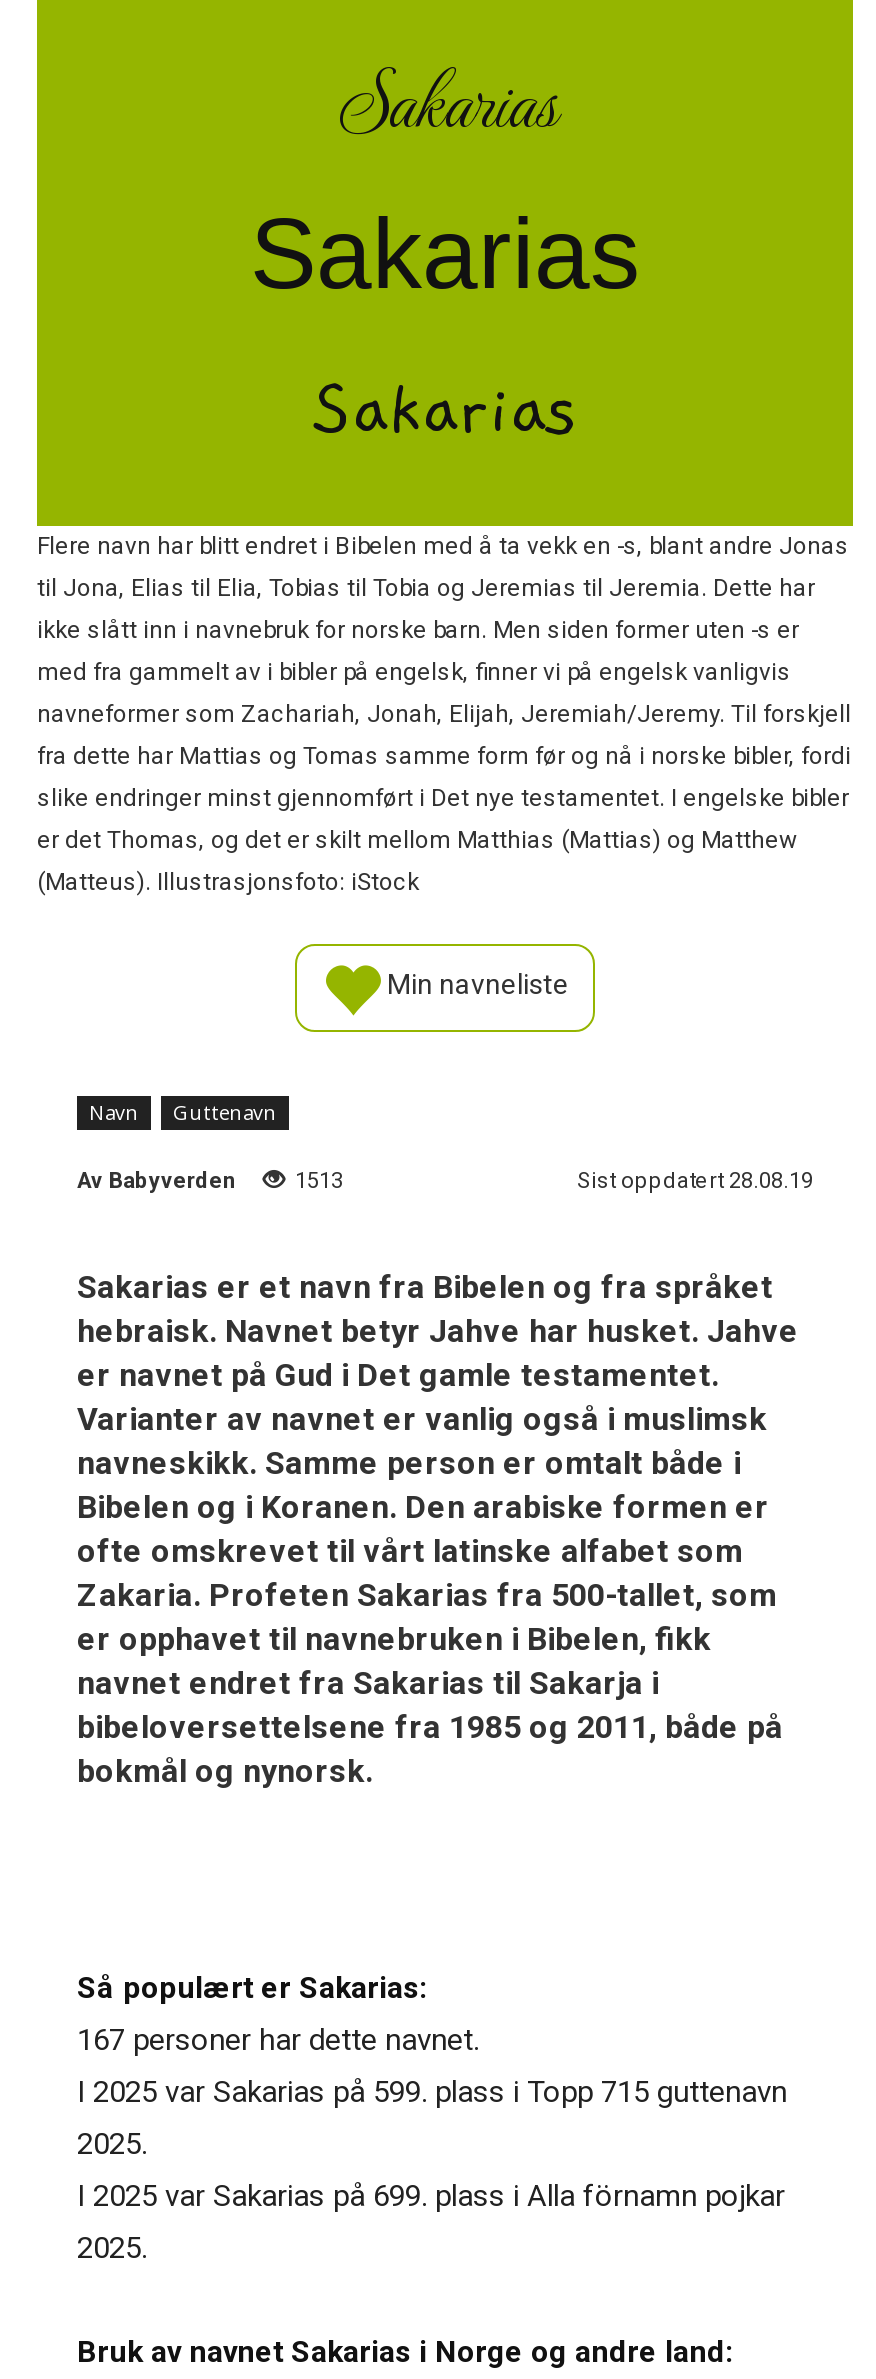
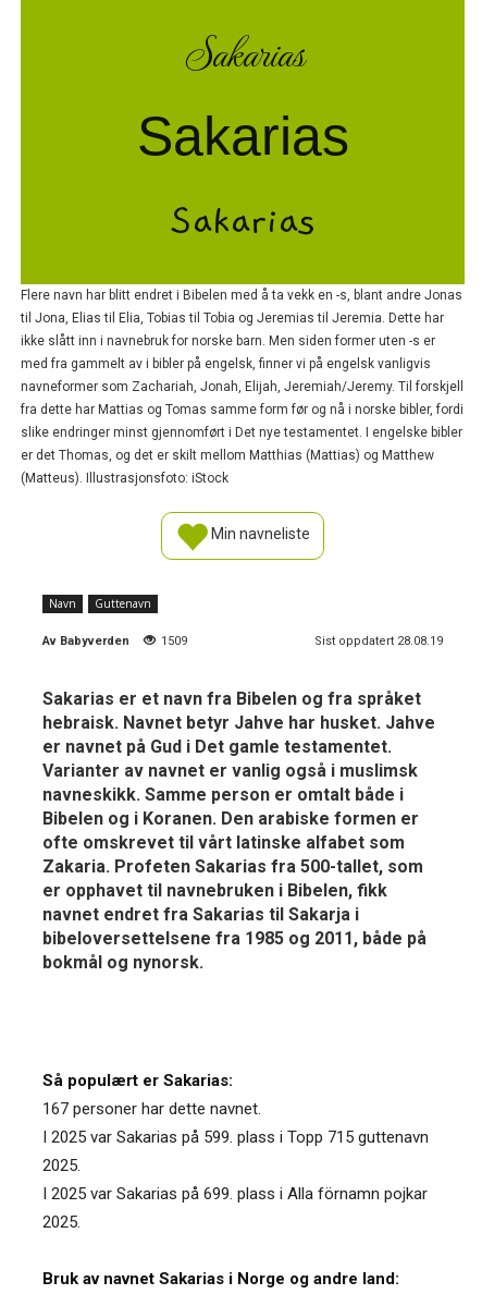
- 1513
+ 1509
